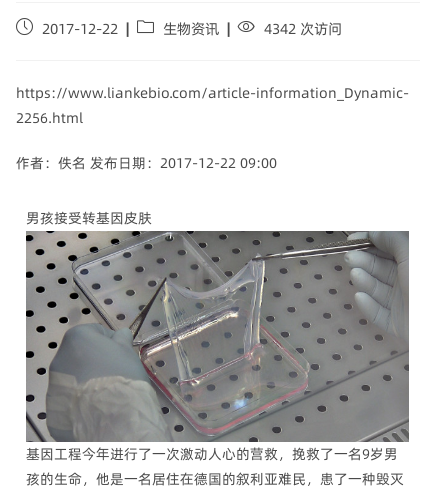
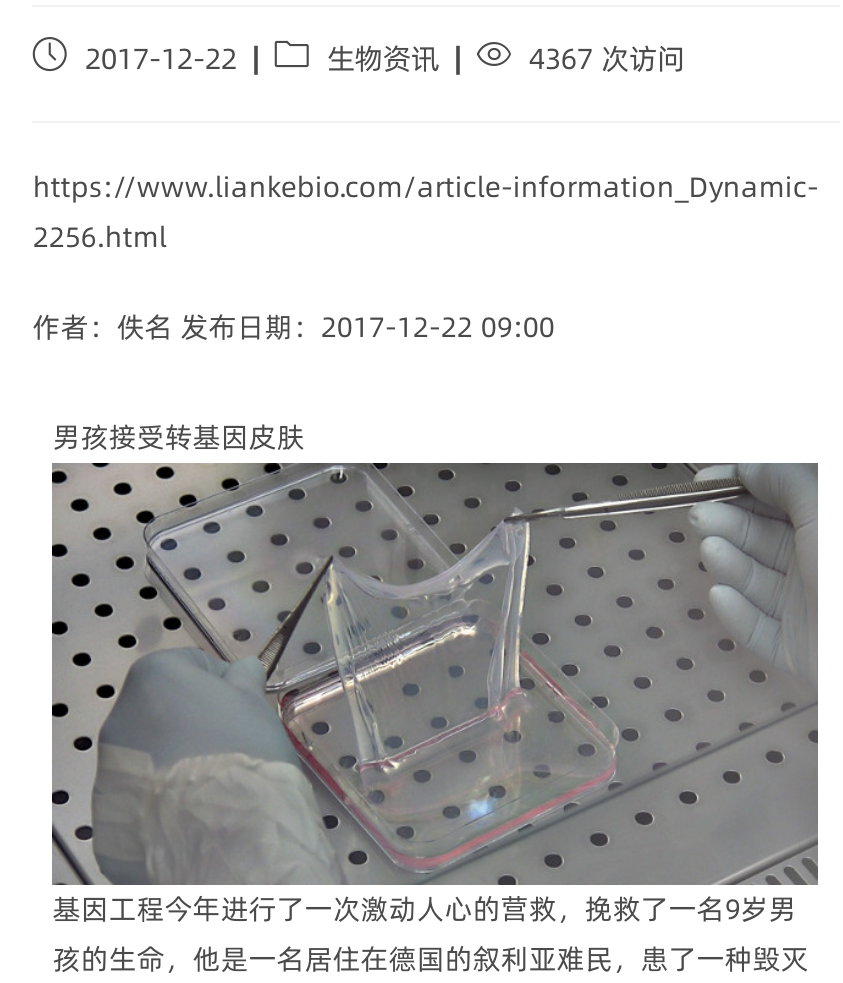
- 4342 次访问
+ 4367 次访问
